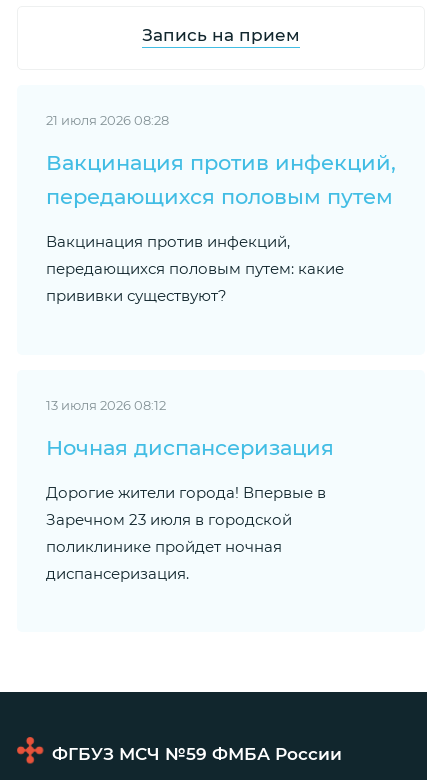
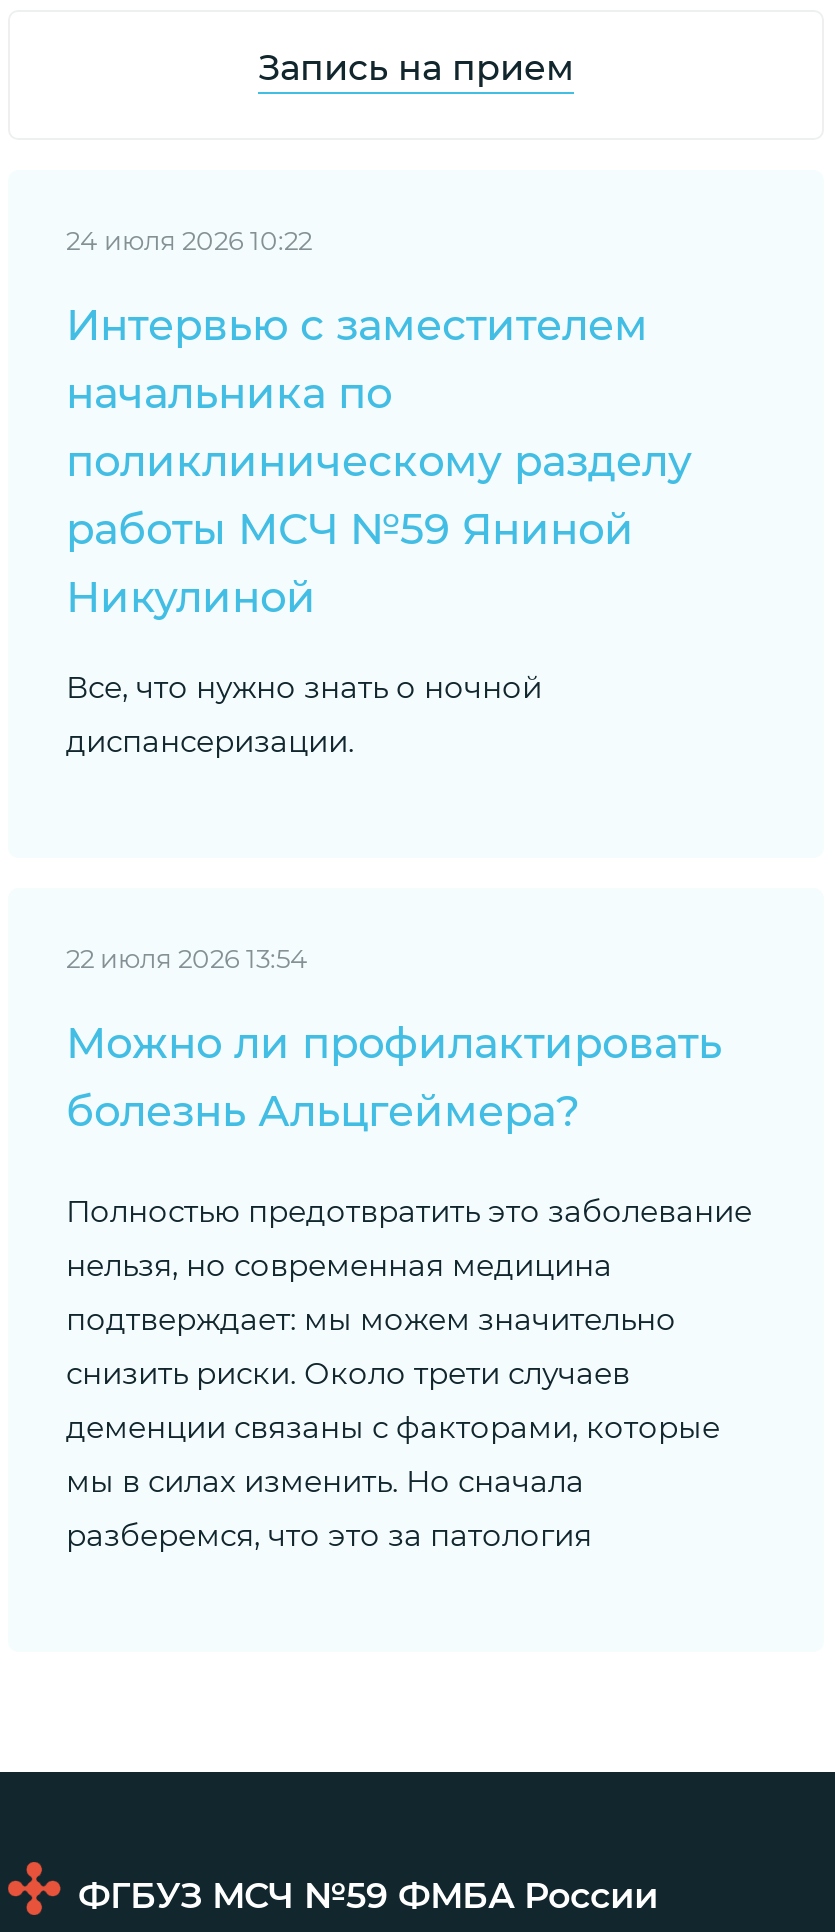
- 21 июля 2026 08:28
- Вакцинация против инфекций,
- передающихся половым путем
- Вакцинация против инфекций,
- передающихся половым путем: какие
- прививки существуют?
+ 24 июля 2026 10:22
+ Интервью с заместителем
+ начальника по
+ поликлиническому разделу
+ работы МСЧ №59 Яниной
+ Никулиной
+ Все, что нужно знать о ночной
+ диспансеризации.

- 13 июля 2026 08:12
- Ночная диспансеризация
- Дорогие жители города! Впервые в
- Заречном 23 июля в городской
- поликлинике пройдет ночная
- диспансеризация.
+ 22 июля 2026 13:54
+ Можно ли профилактировать
+ болезнь Альцгеймера?
+ Полностью предотвратить это заболевание
+ нельзя, но современная медицина
+ подтверждает: мы можем значительно
+ снизить риски. Около трети случаев
+ деменции связаны с факторами, которые
+ мы в силах изменить. Но сначала
+ разберемся, что это за патология
